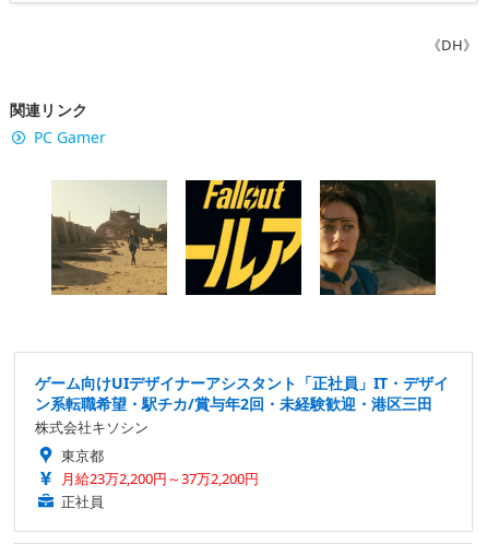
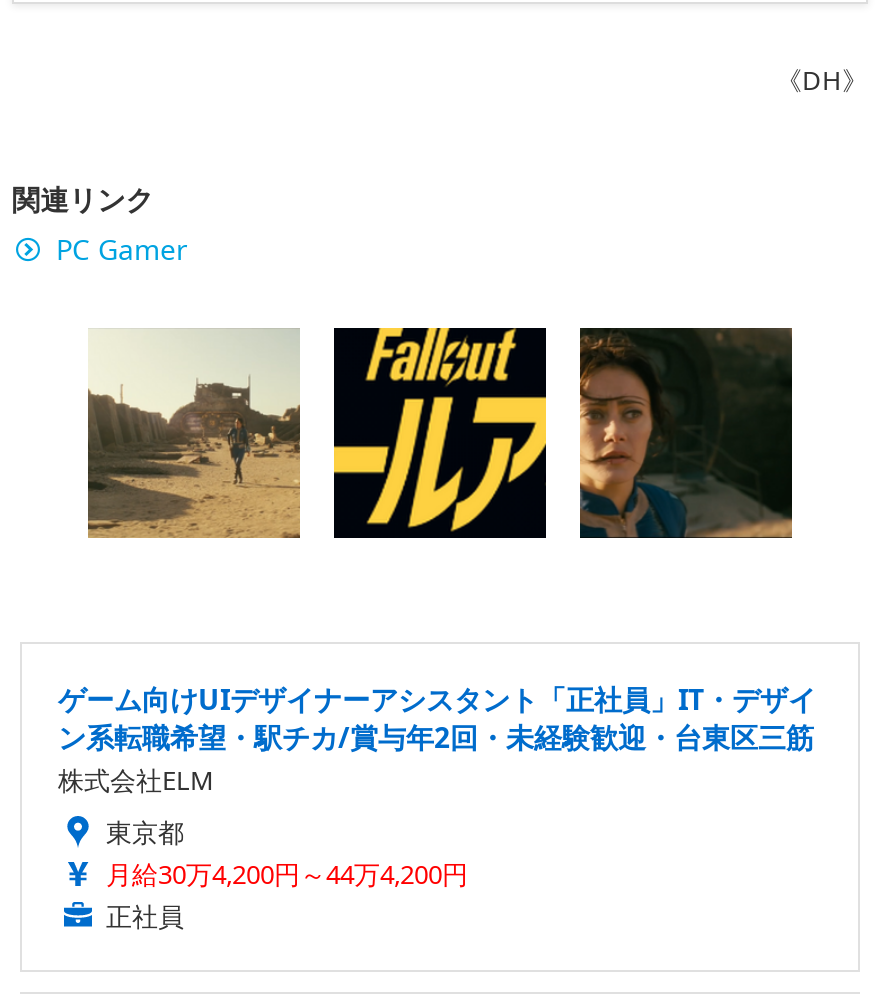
- ン系転職希望・駅チカ/賞与年2回・未経験歓迎・港区三田
- 株式会社キソシン
+ ン系転職希望・駅チカ/賞与年2回・未経験歓迎・台東区三筋
+ 株式会社ELM

- 月給23万2,200円～37万2,200円
+ 月給30万4,200円～44万4,200円
